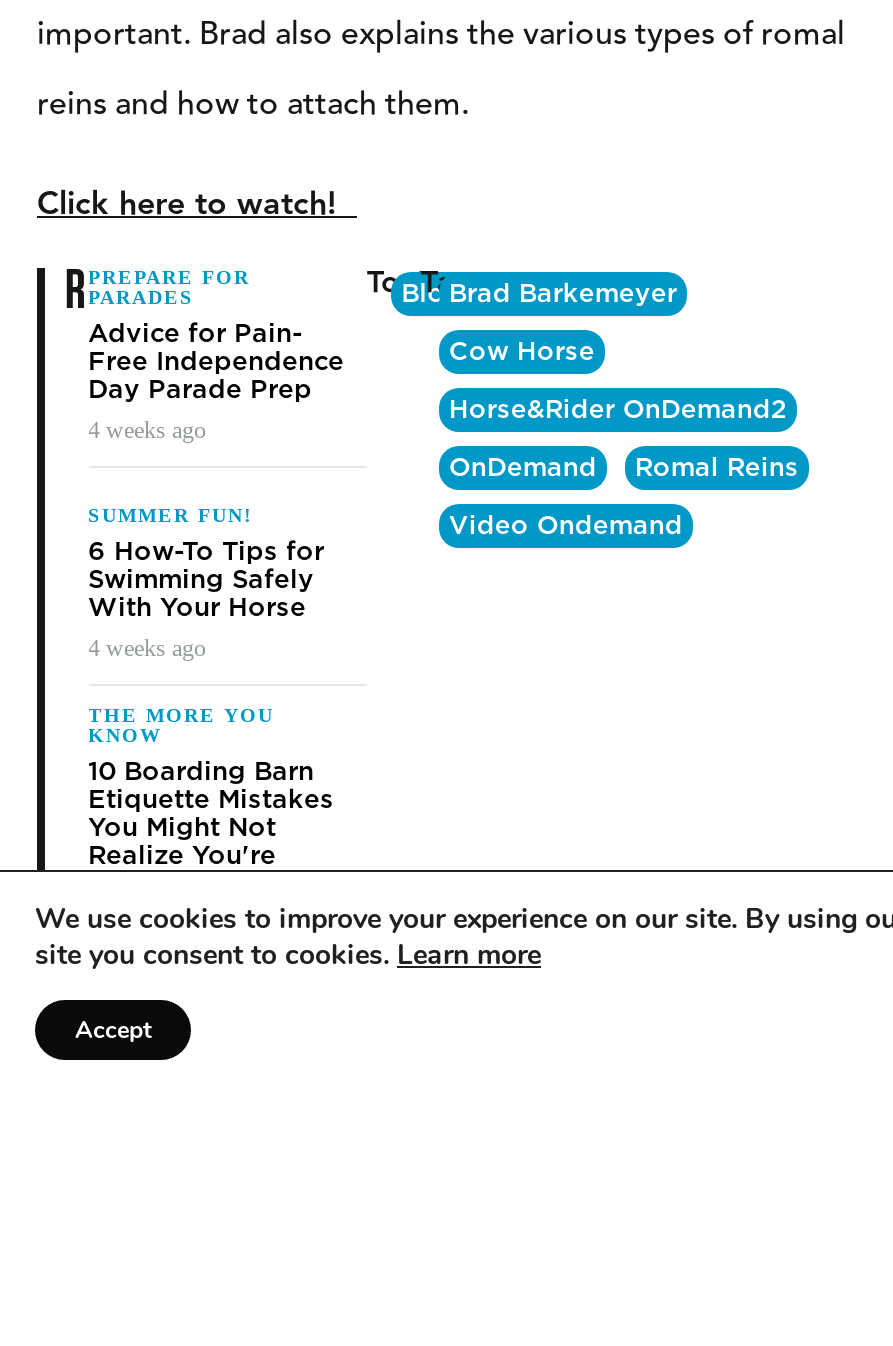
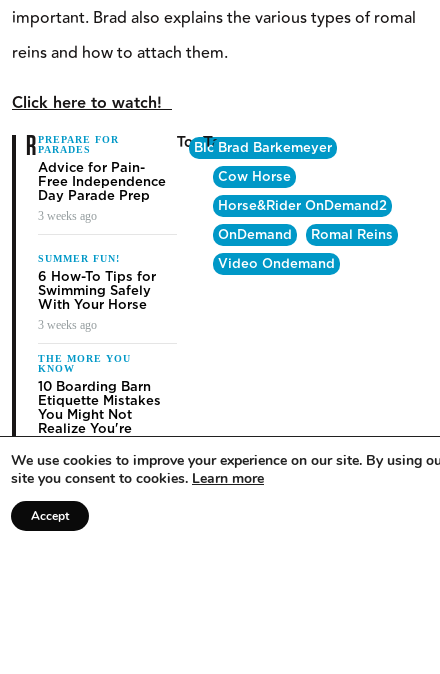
- 4 weeks ago
+ 3 weeks ago

- 4 weeks ago
+ 3 weeks ago
